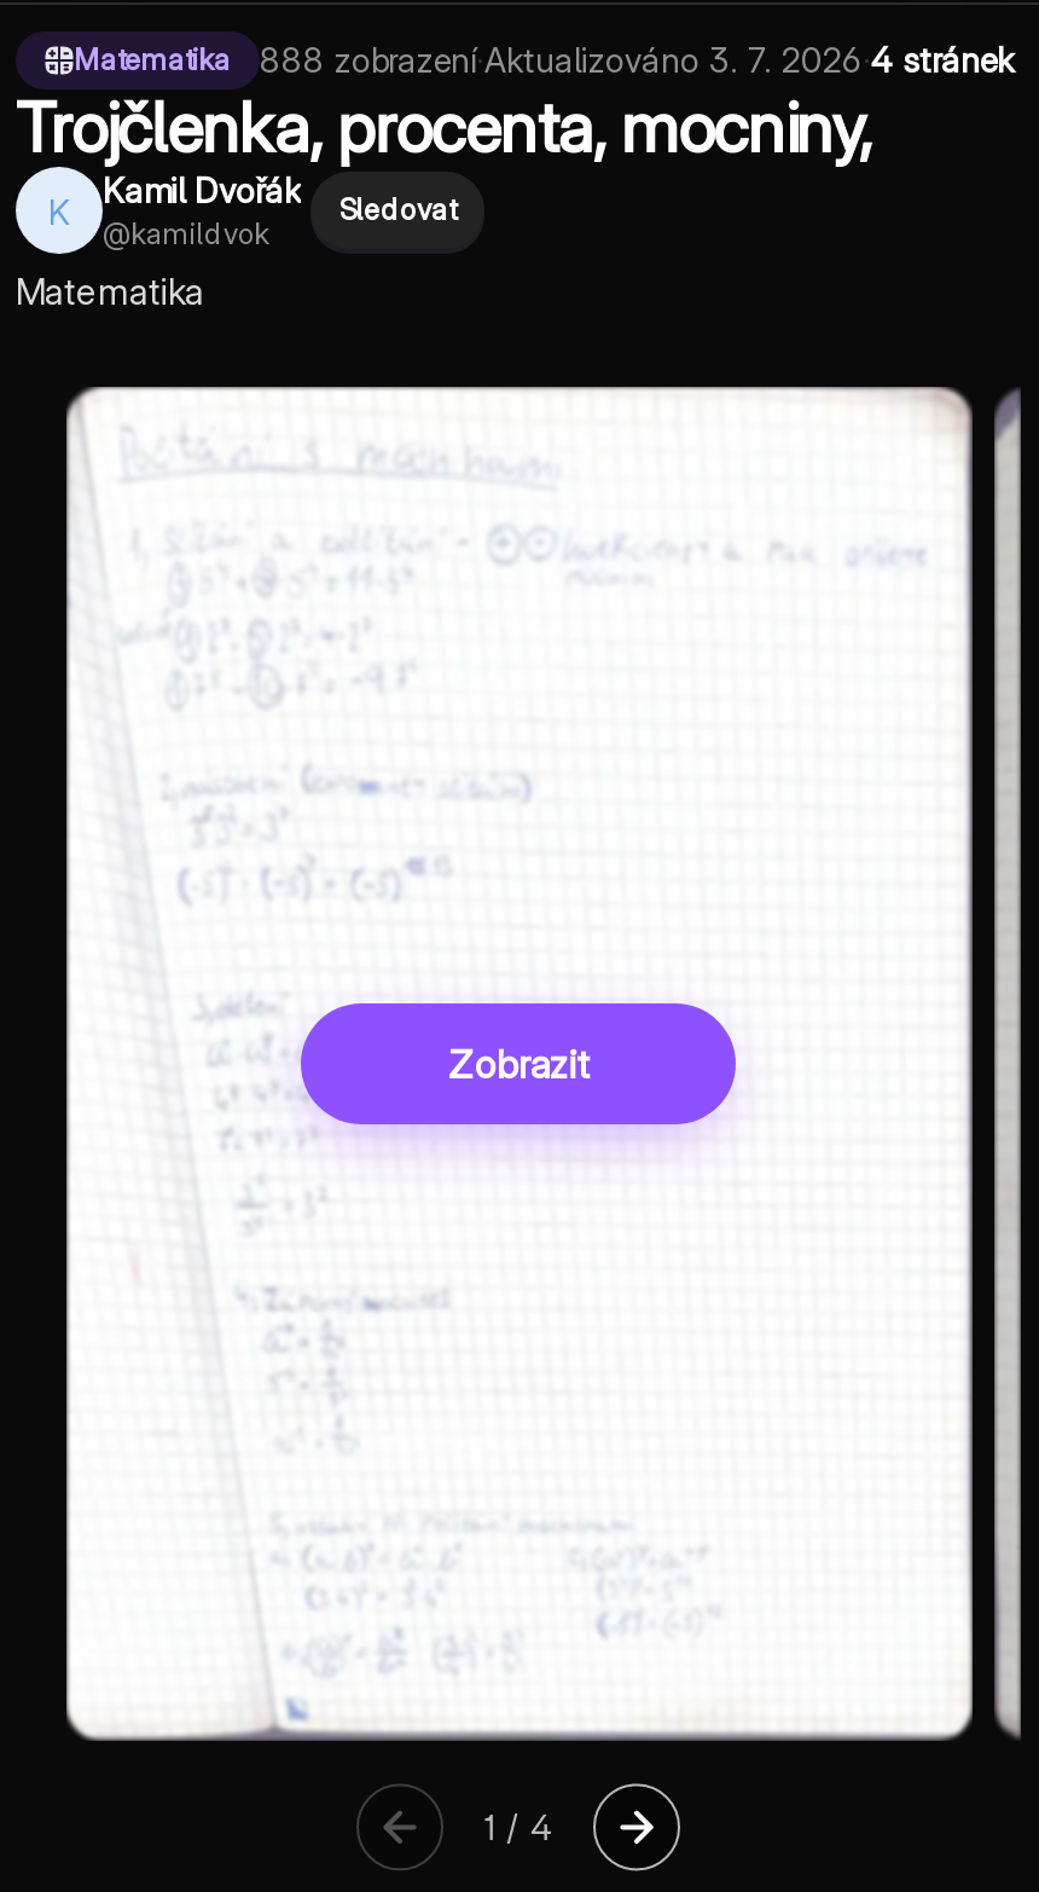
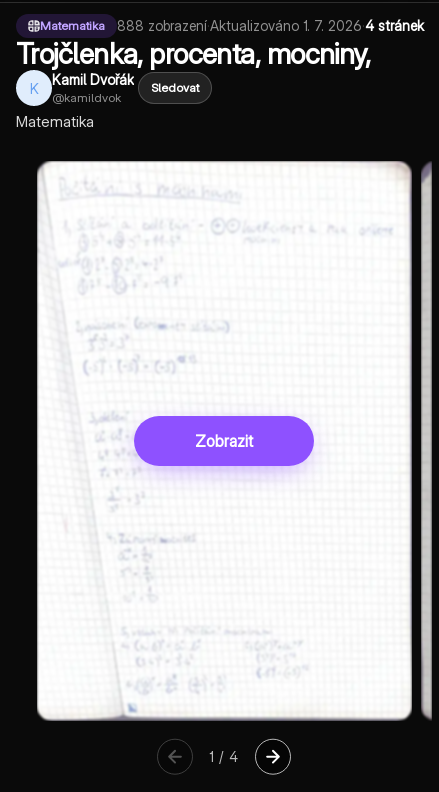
- 888 zobrazení · Aktualizováno 3. 7. 2026 · 4 stránek
+ 888 zobrazení · Aktualizováno 1. 7. 2026 · 4 stránek
